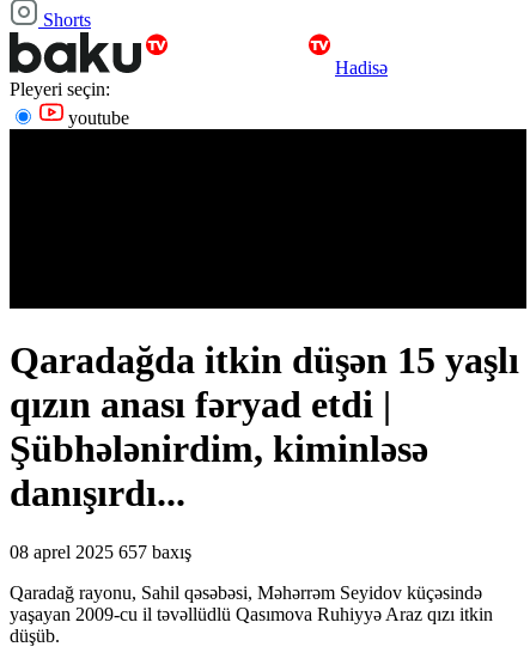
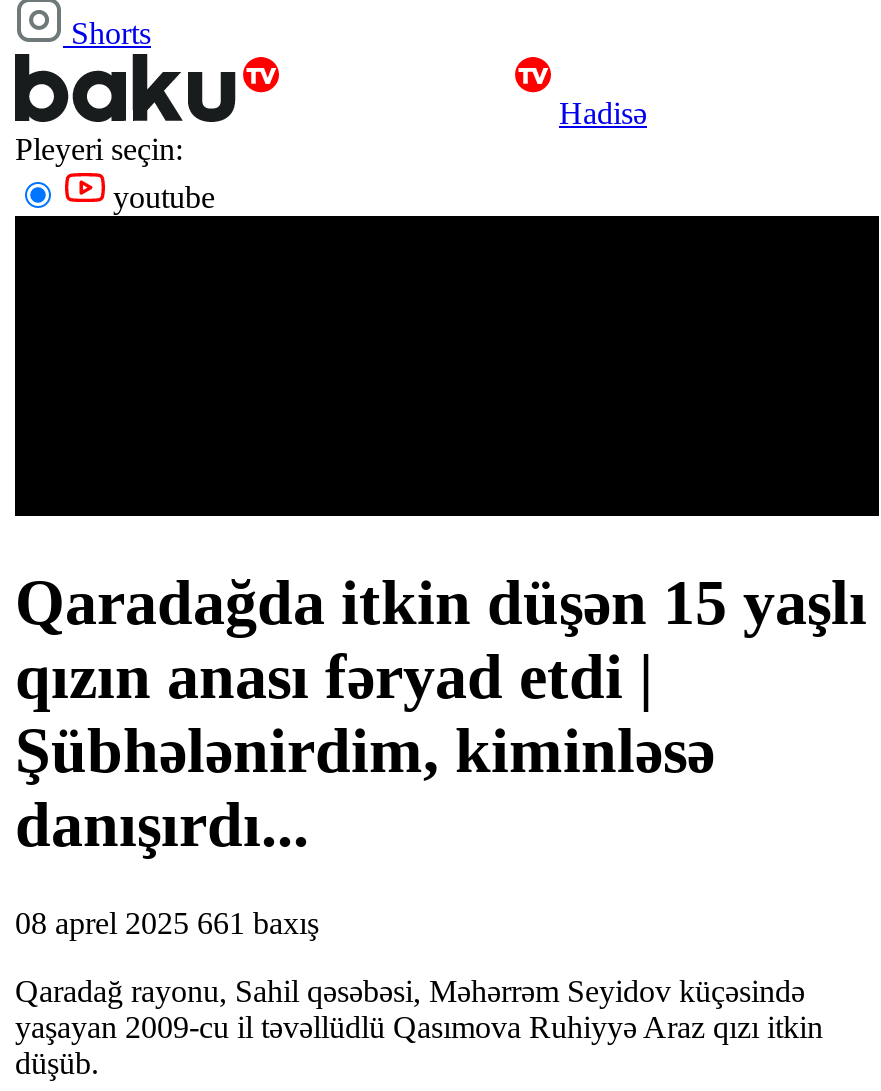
- 08 aprel 2025 657 baxış
+ 08 aprel 2025 661 baxış
